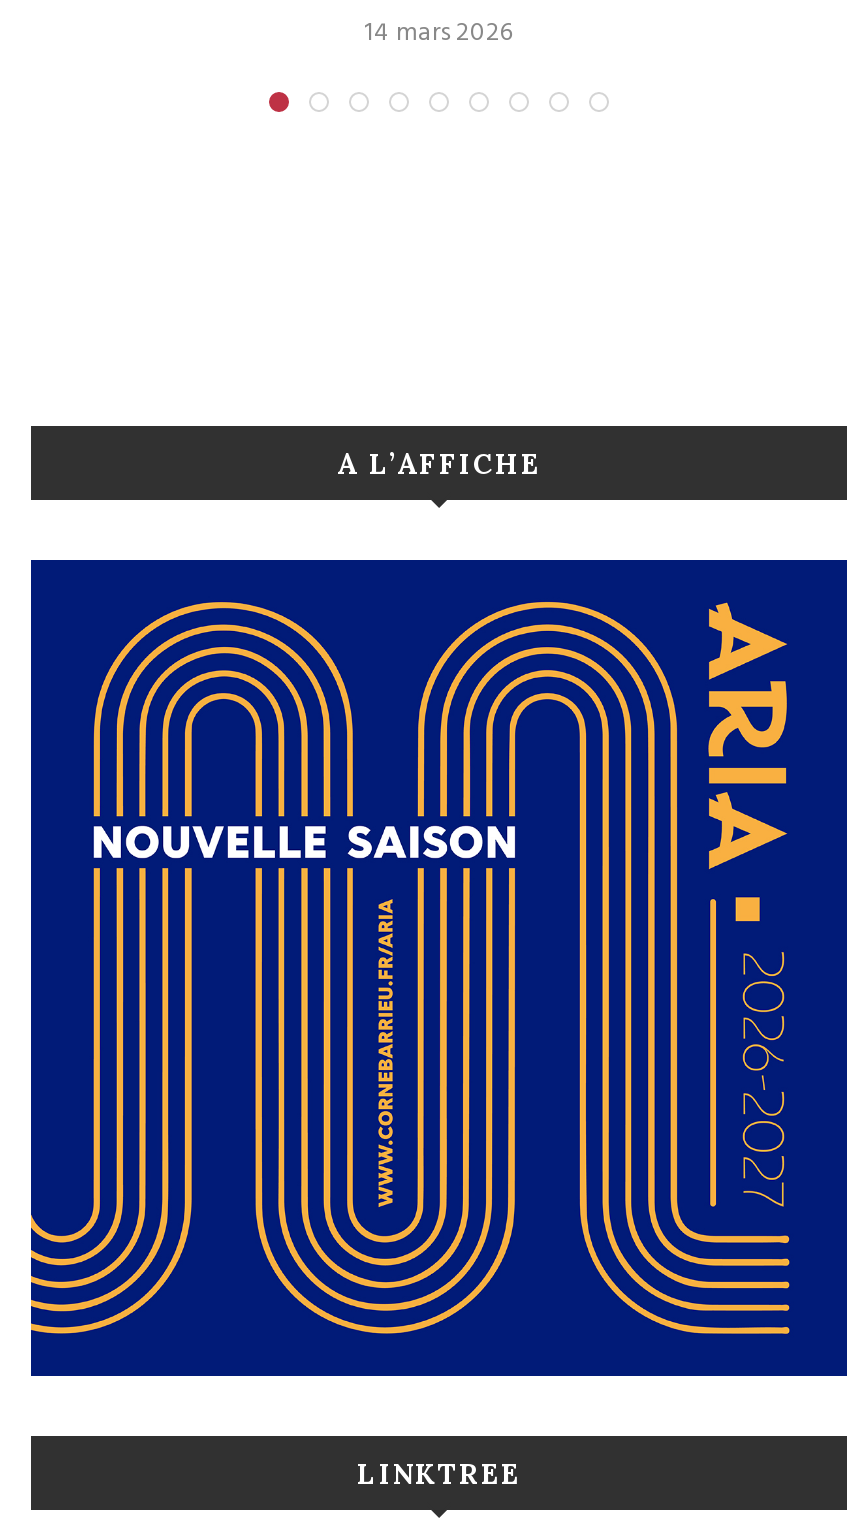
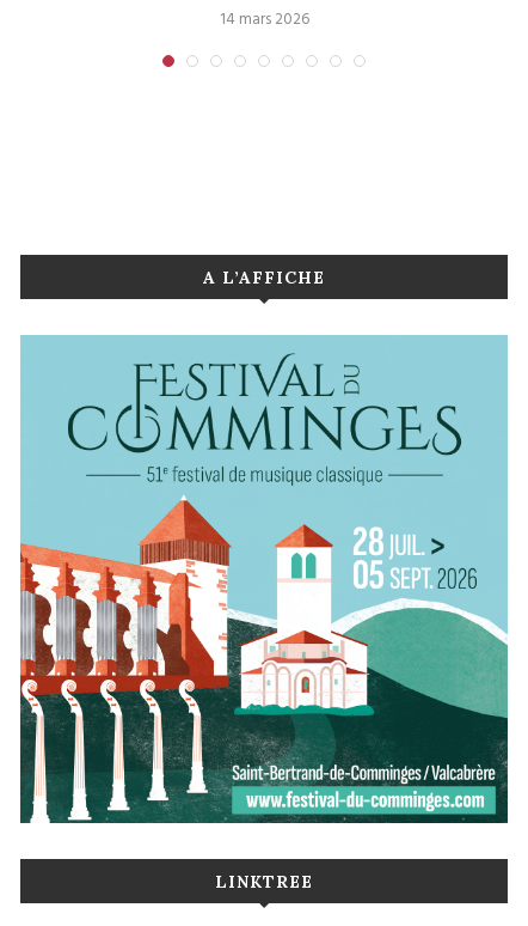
- [image]
+ [image]
